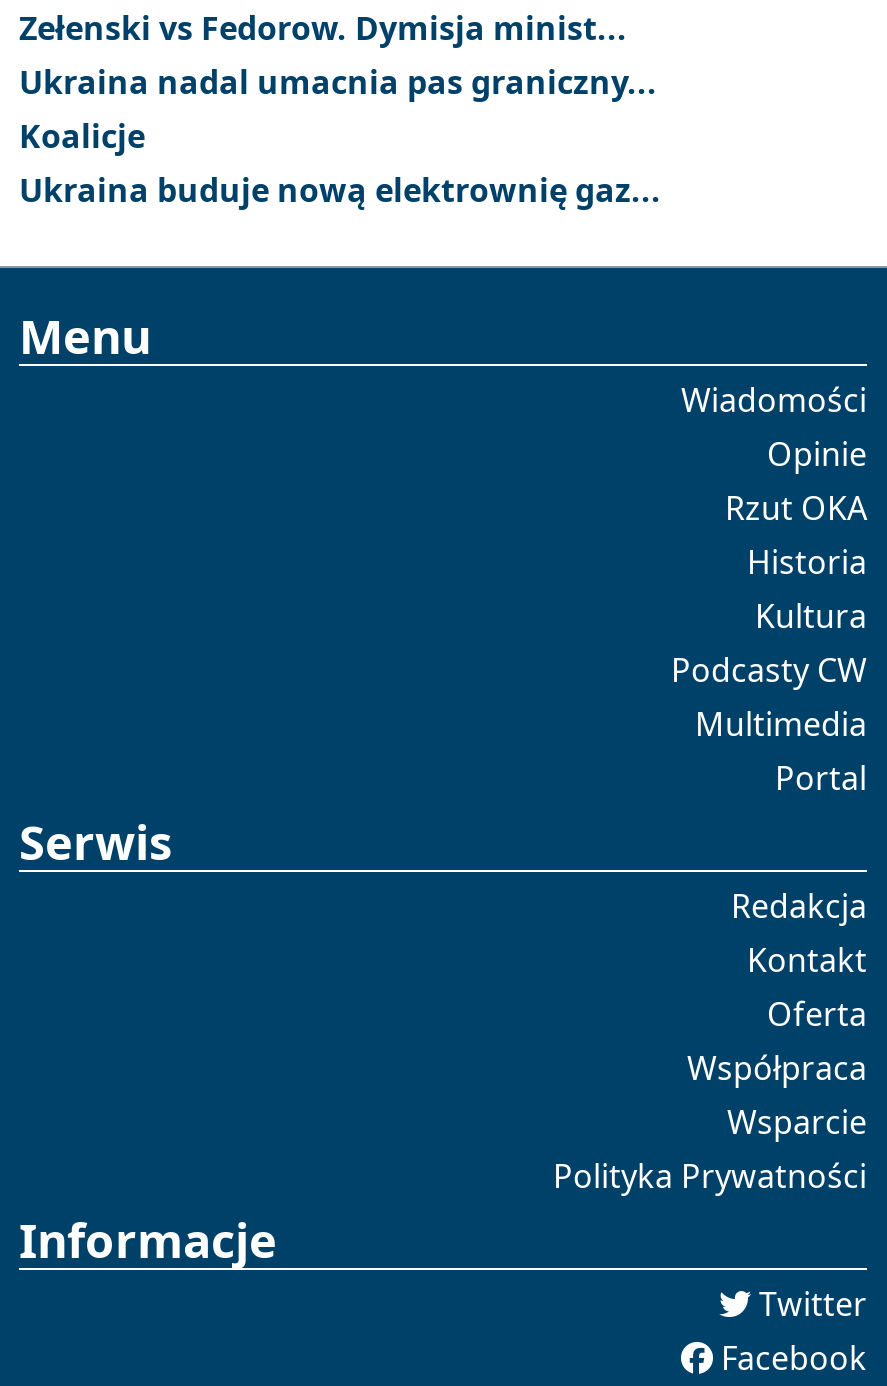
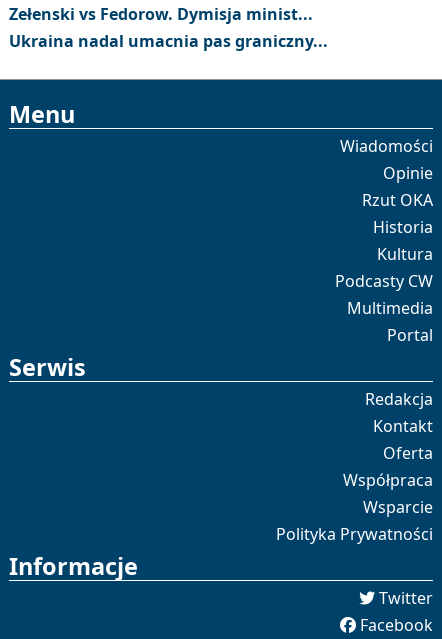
- Koalicje
- Ukraina buduje nową elektrownię gaz...
